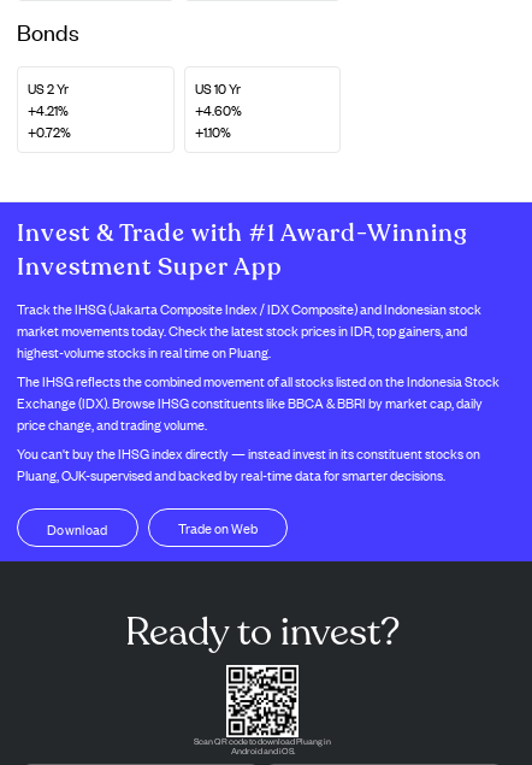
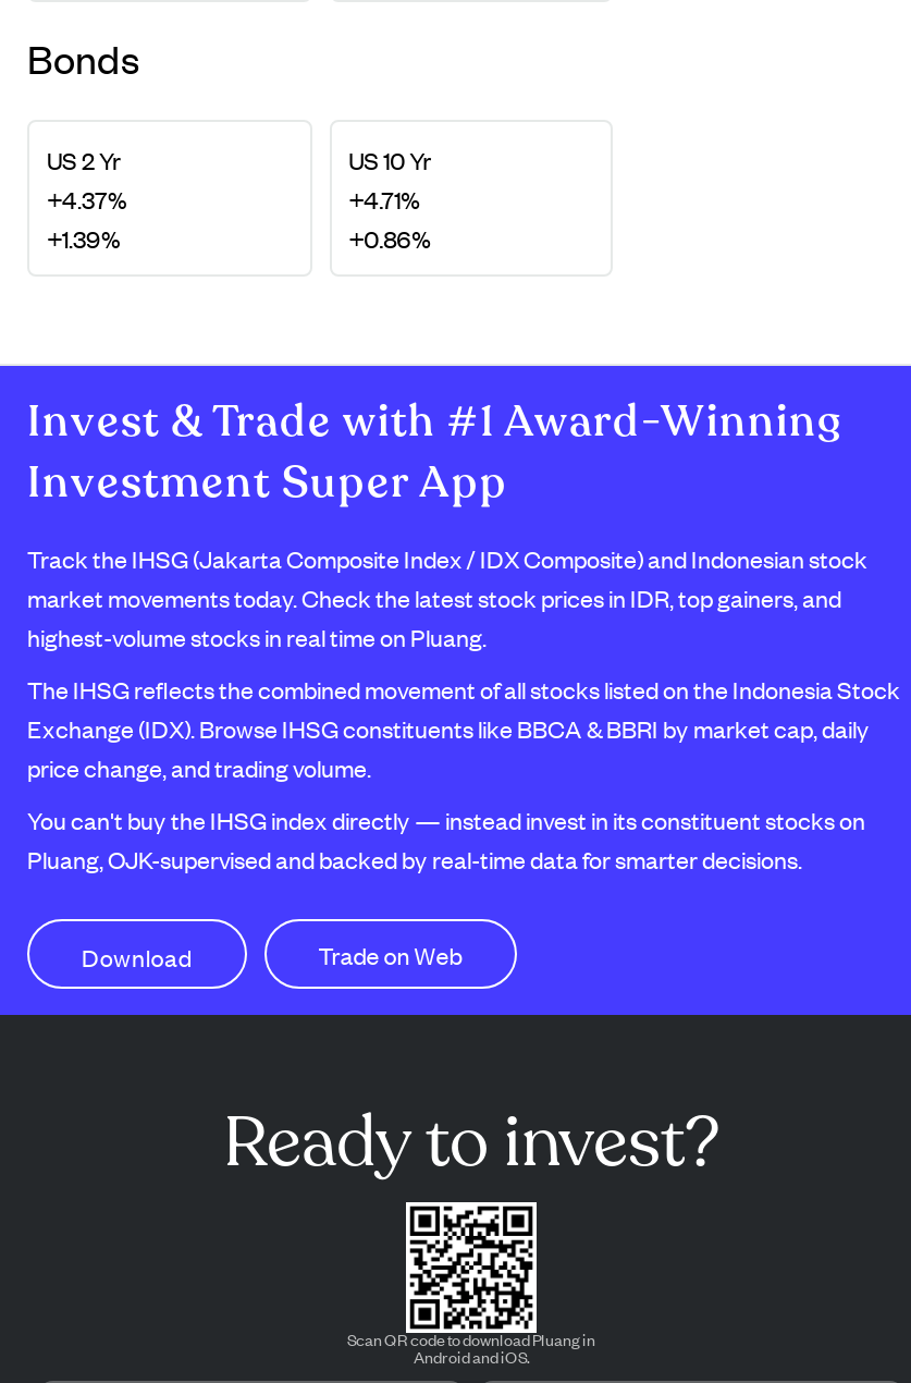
- +4.21%
+ +4.37%

- +4.60%
+ +4.71%

- +0.72%
+ +1.39%

- +1.10%
+ +0.86%
